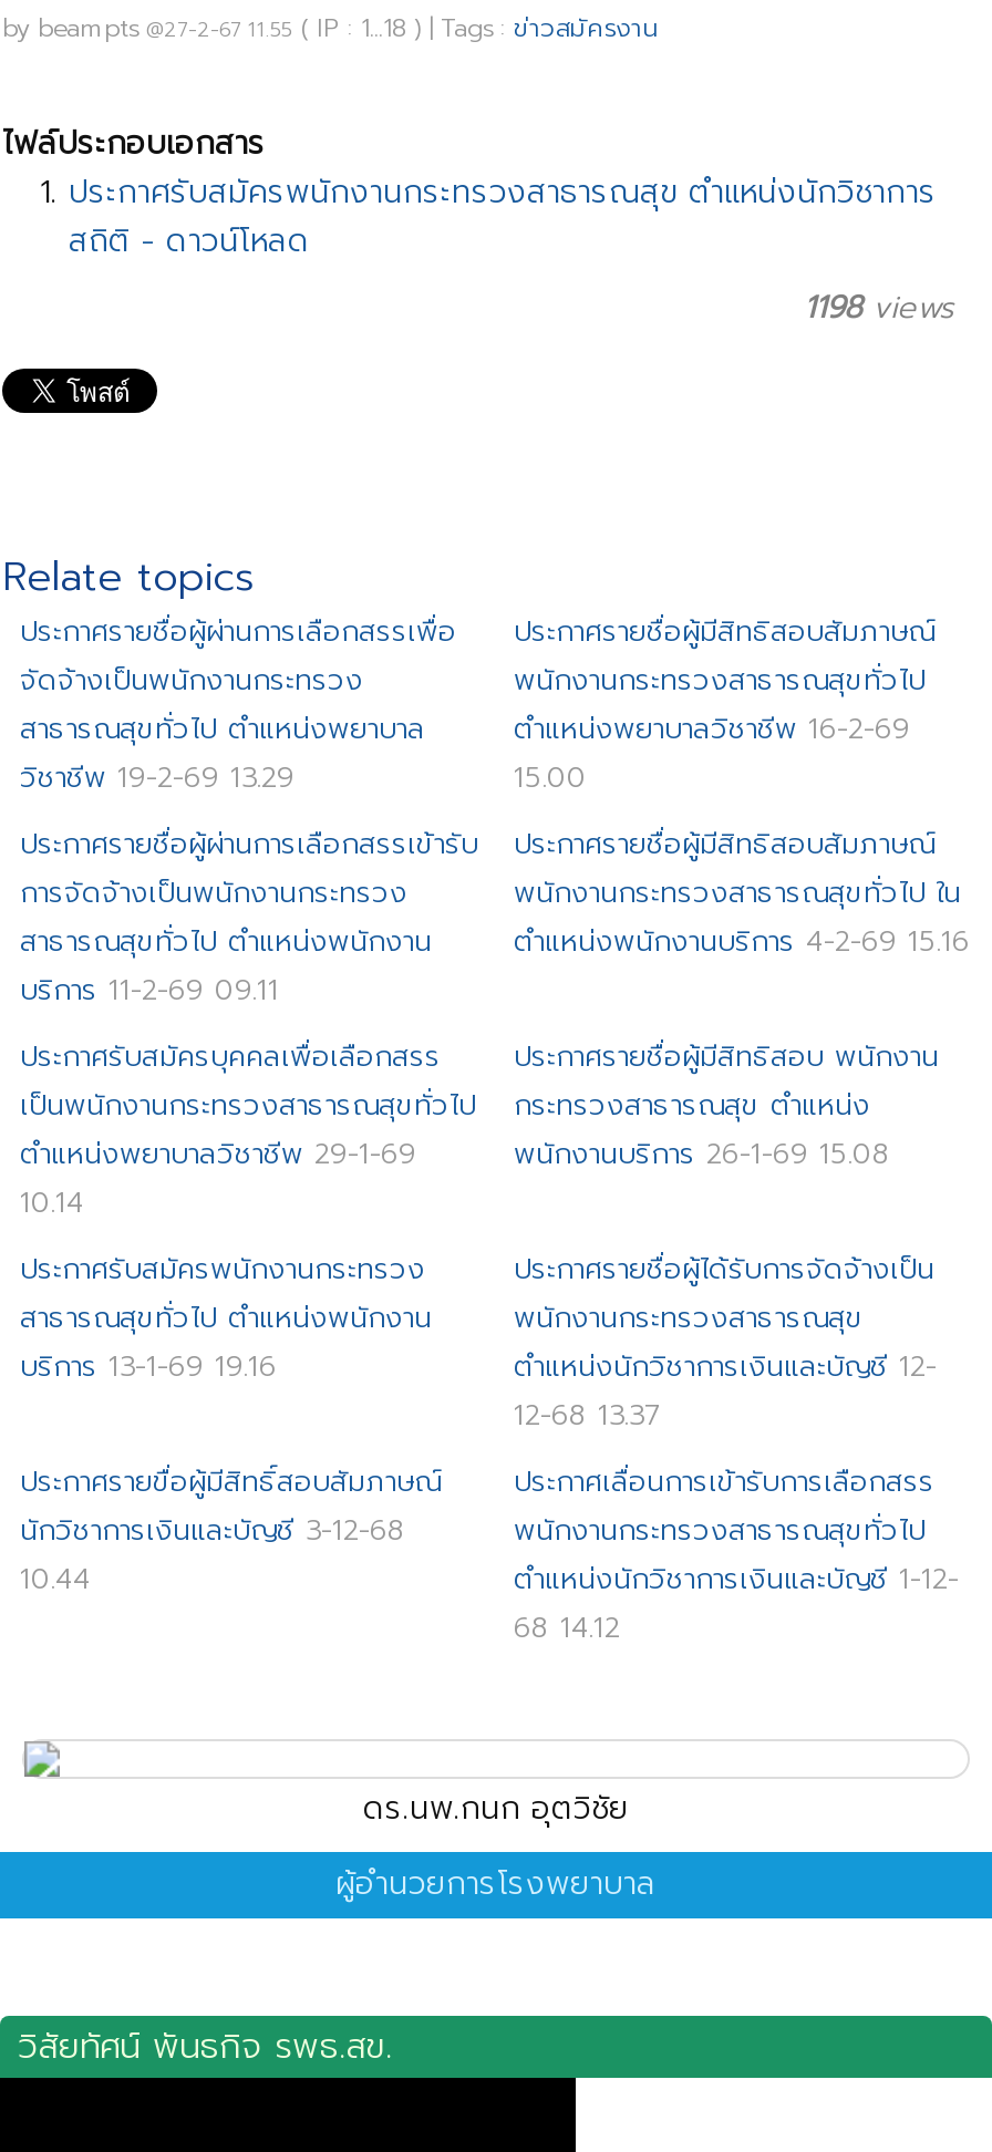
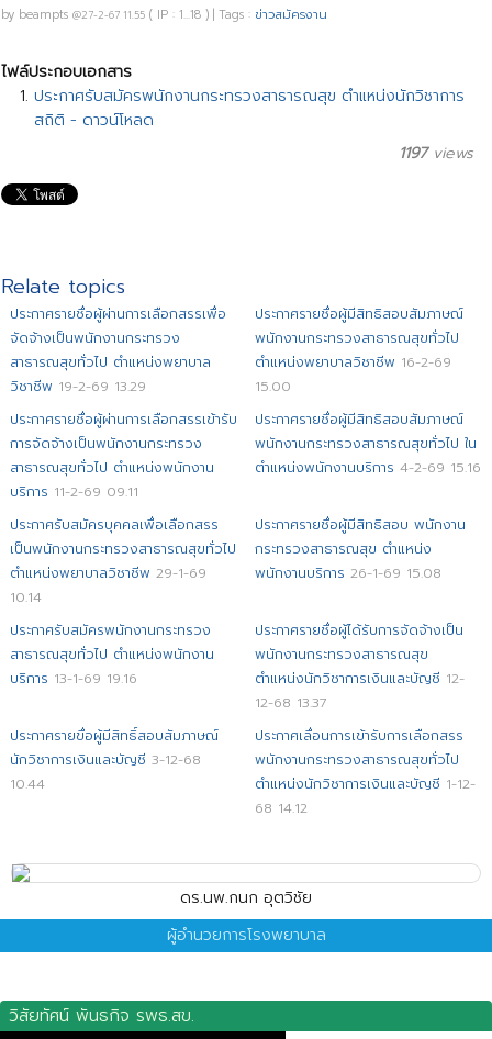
- 1198 views
+ 1197 views
